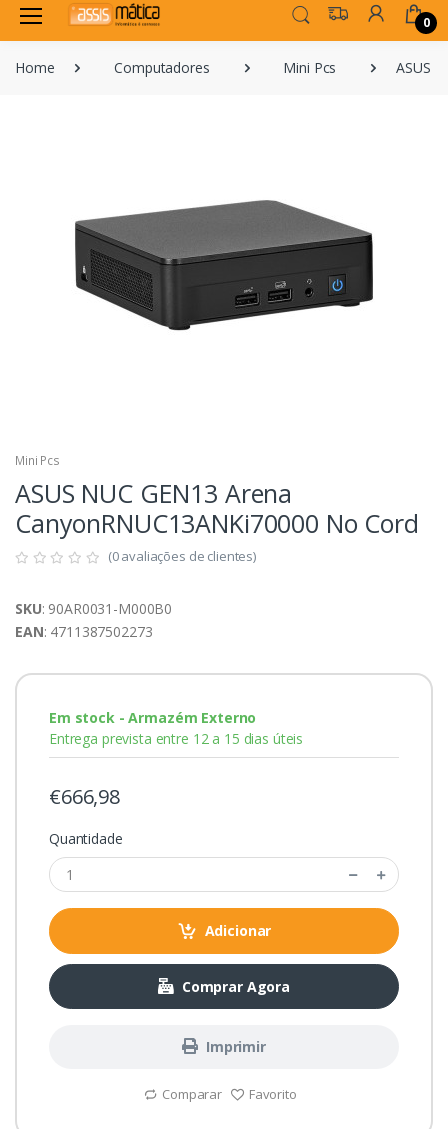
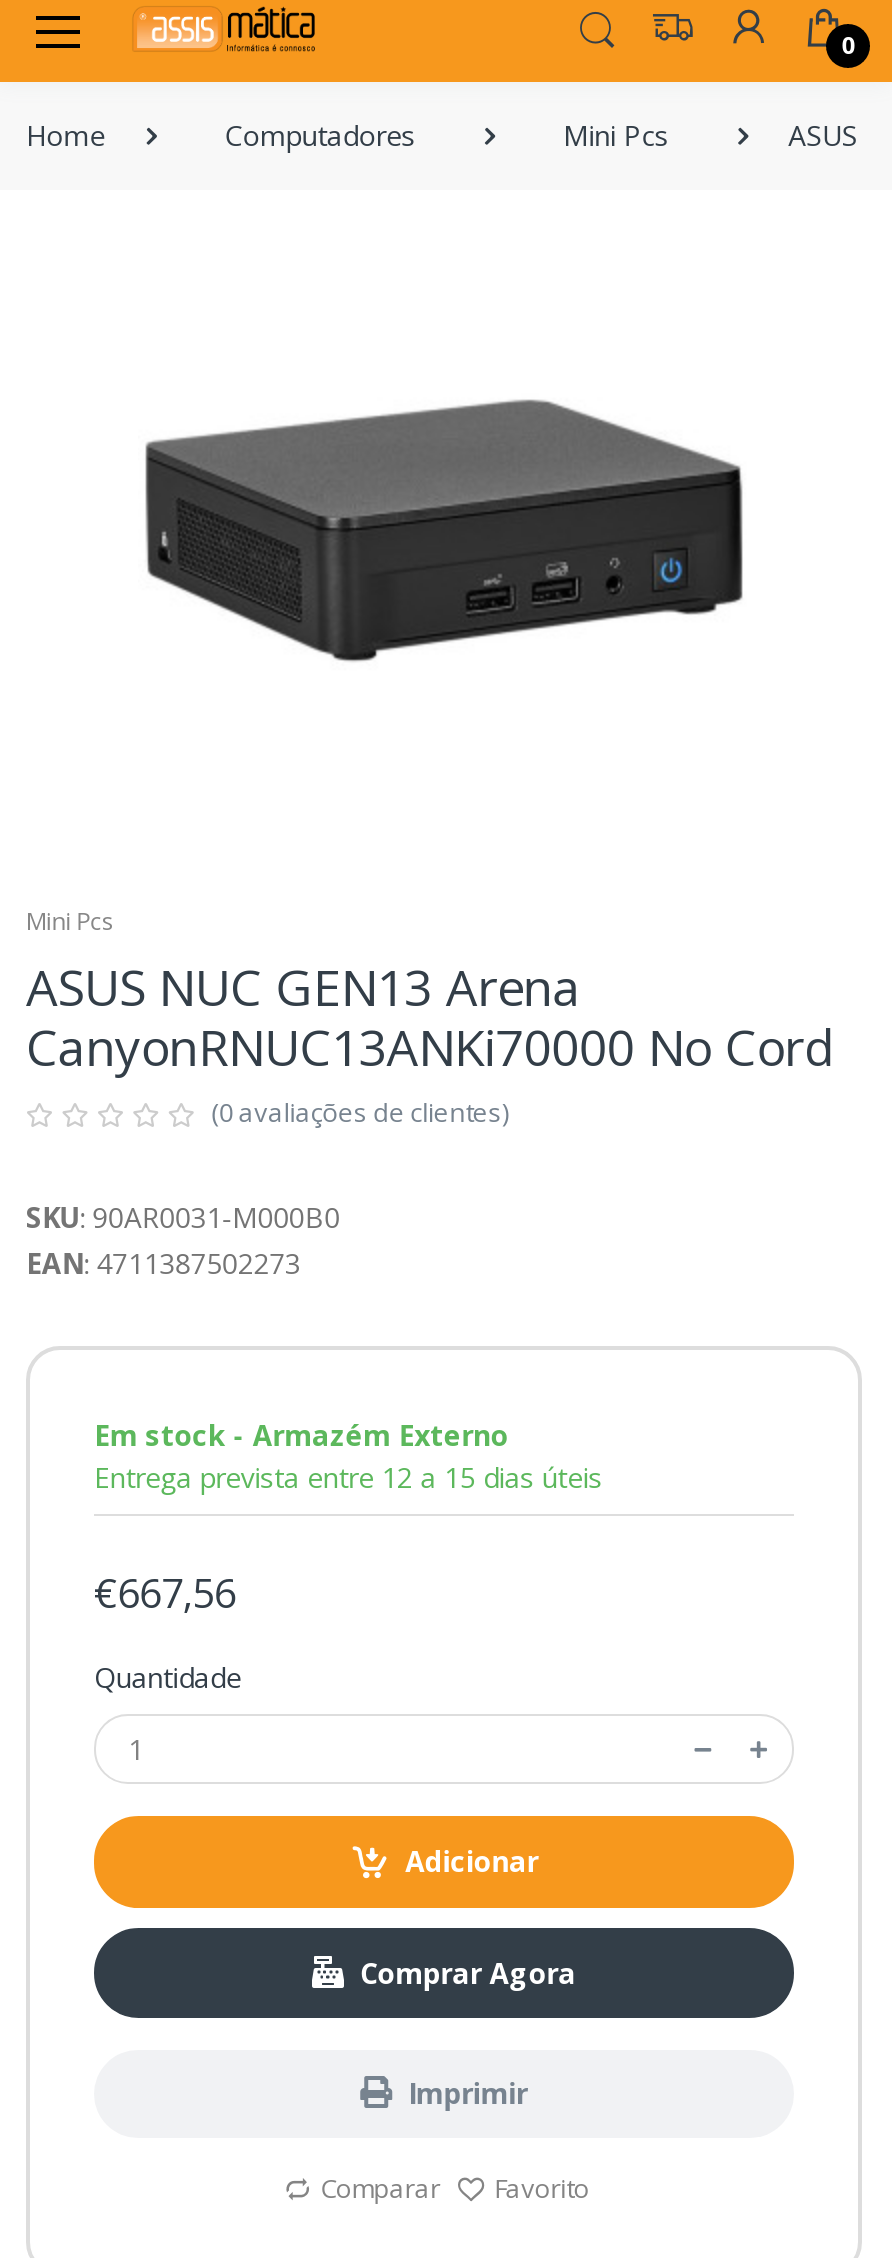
- €666,98
+ €667,56
